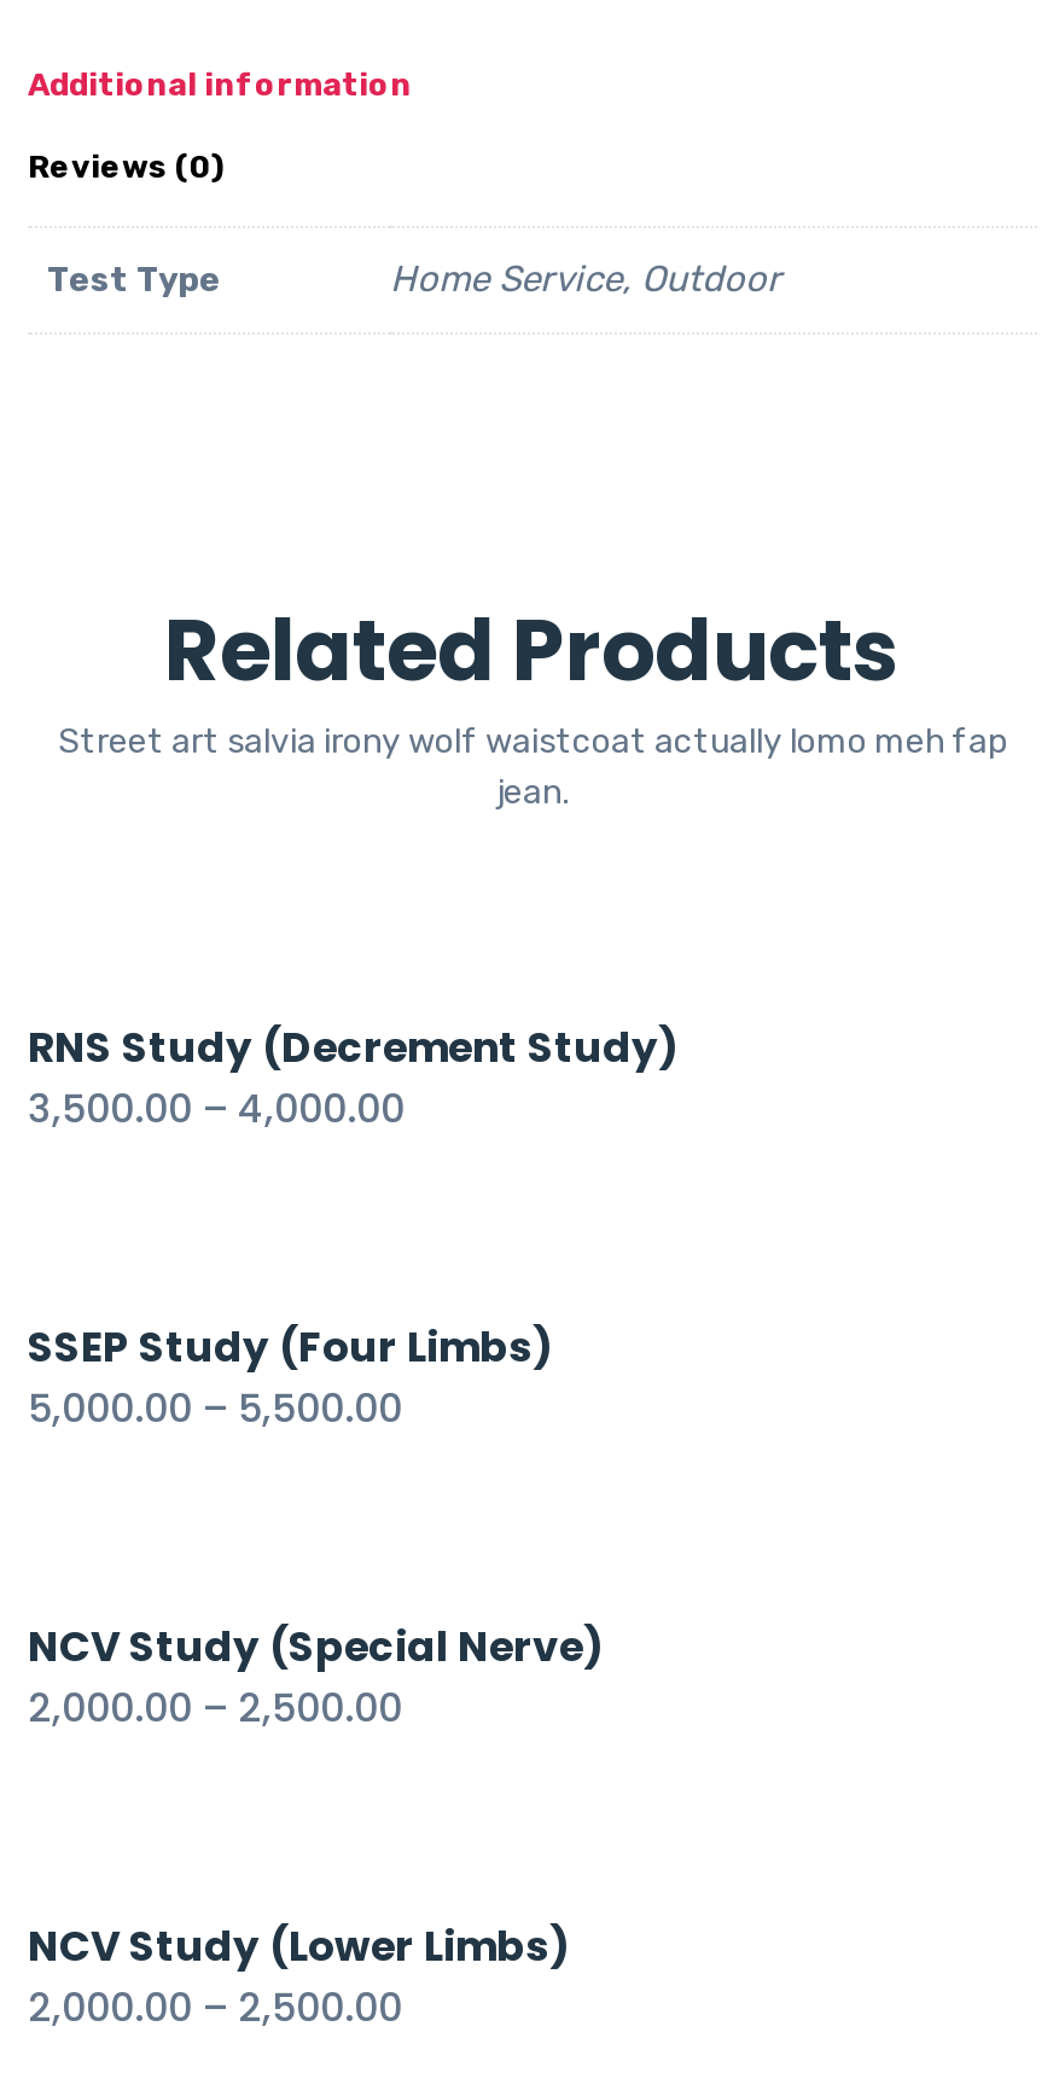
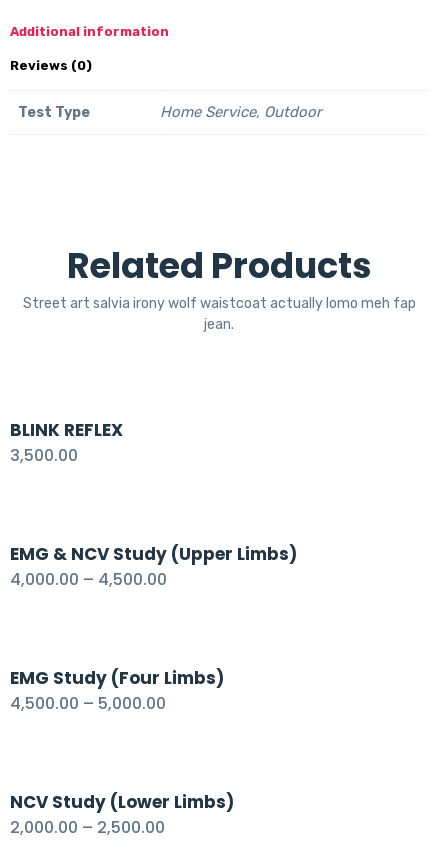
- RNS Study (Decrement Study)
- 3,500.00 – 4,000.00
+ BLINK REFLEX
+ 3,500.00

- SSEP Study (Four Limbs)
- 5,000.00 – 5,500.00
+ EMG & NCV Study (Upper Limbs)
+ 4,000.00 – 4,500.00

- NCV Study (Special Nerve)
- 2,000.00 – 2,500.00
+ EMG Study (Four Limbs)
+ 4,500.00 – 5,000.00
